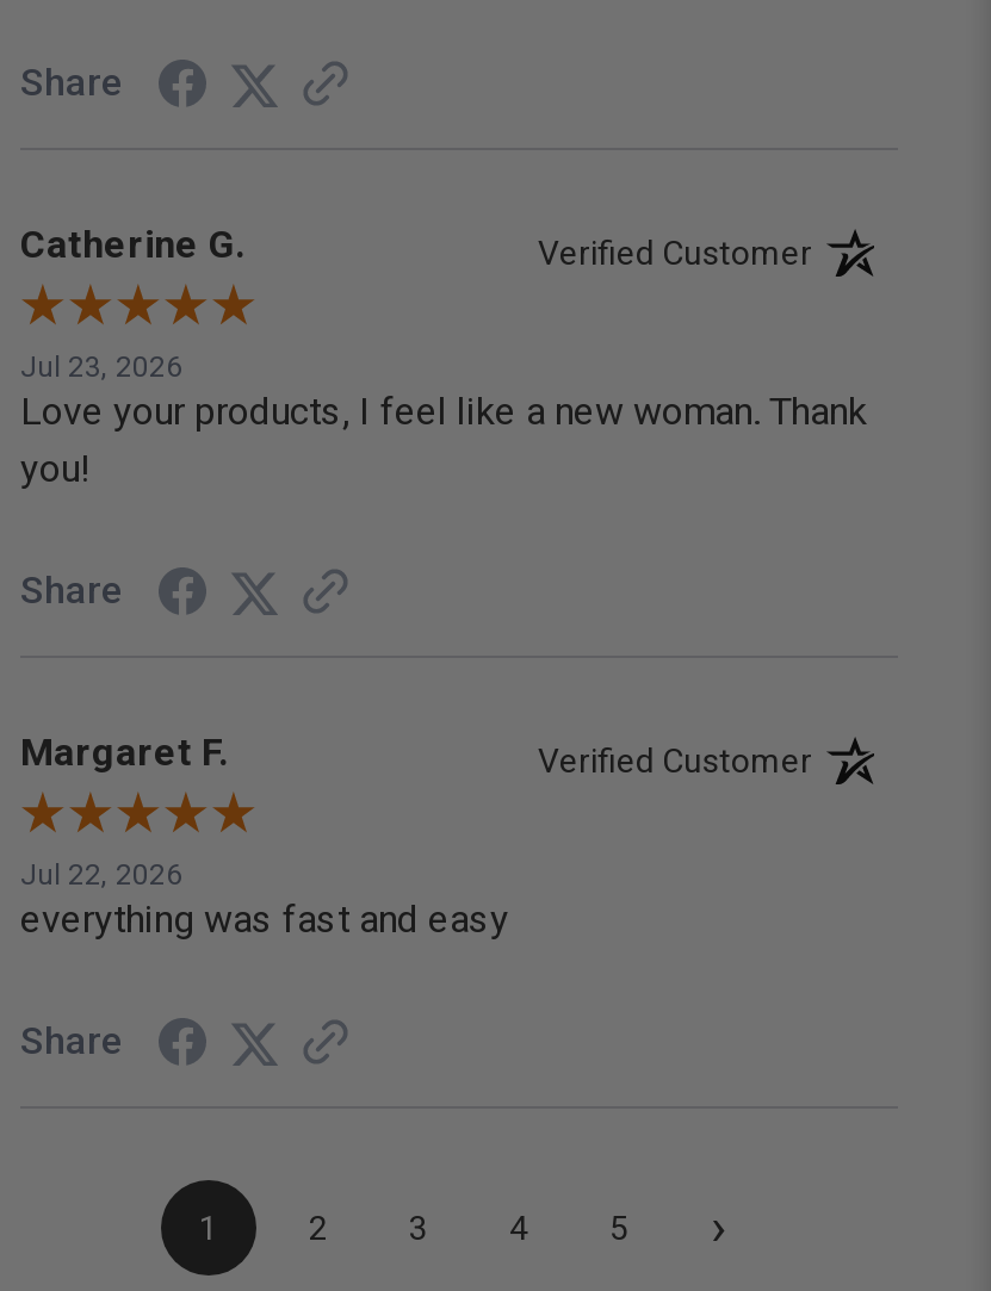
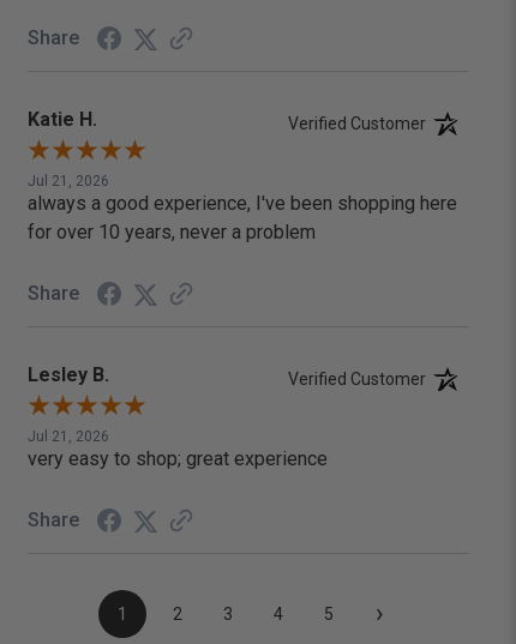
- Catherine G.
+ Katie H.

- Jul 23, 2026
- Love your products, I feel like a new woman. Thank
- you!
+ Jul 21, 2026
+ always a good experience, I've been shopping here
+ for over 10 years, never a problem

- Margaret F.
+ Lesley B.

- Jul 22, 2026
- everything was fast and easy
+ Jul 21, 2026
+ very easy to shop; great experience
